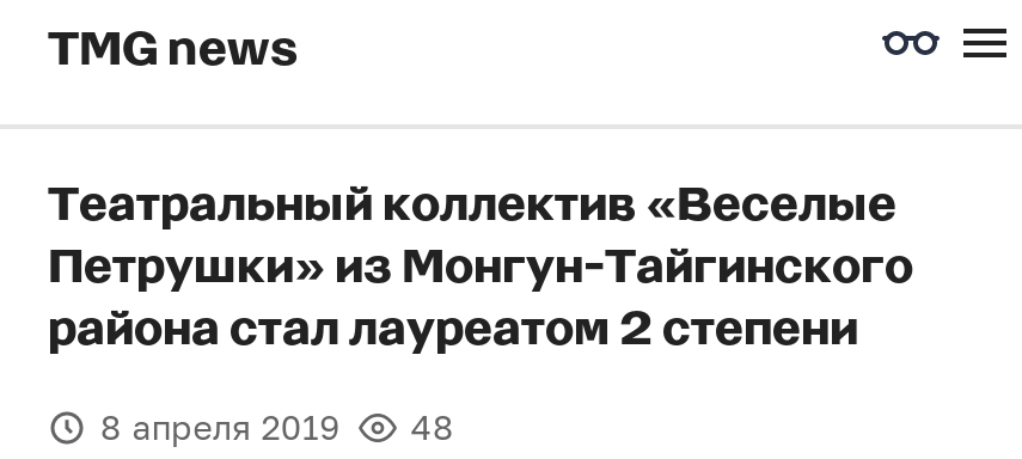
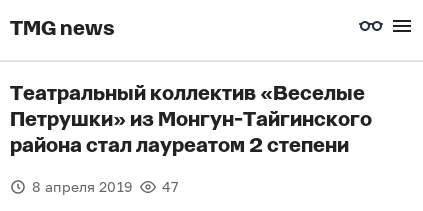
- 8 апреля 2019 48
+ 8 апреля 2019 47
